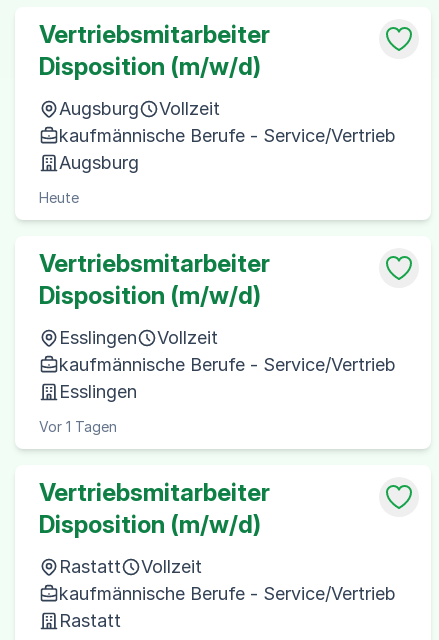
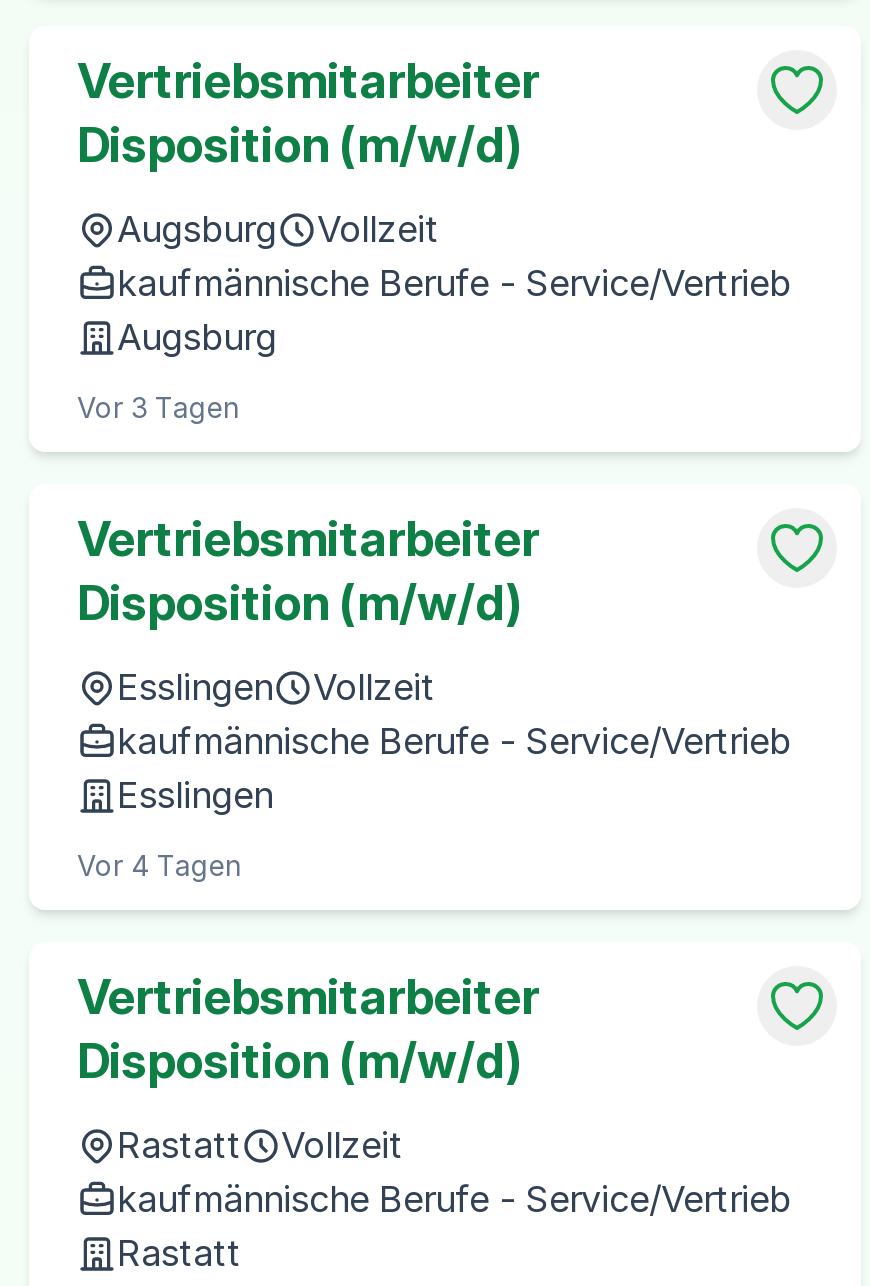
- Heute
+ Vor 3 Tagen

- Vor 1 Tagen
+ Vor 4 Tagen
